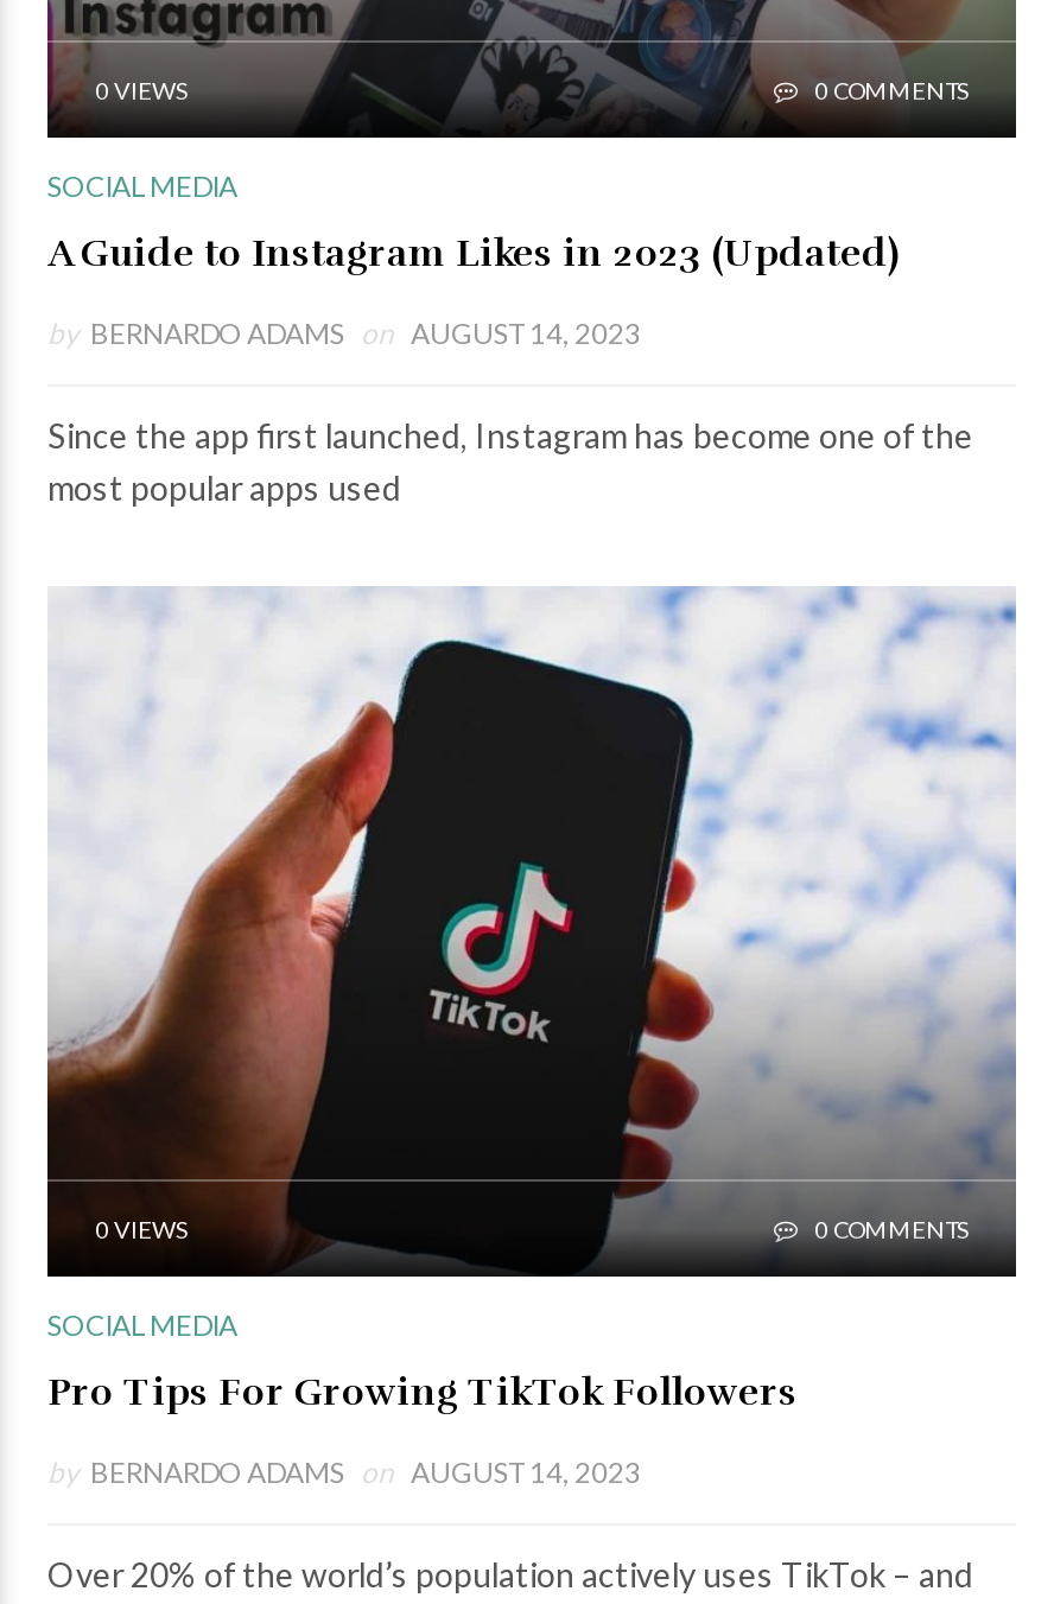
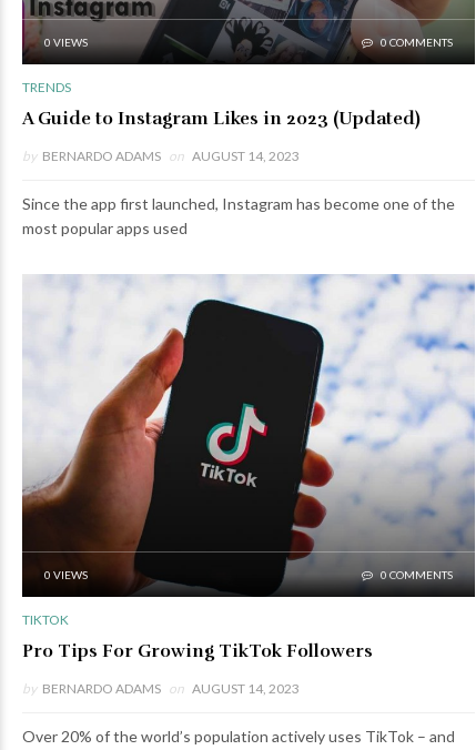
- SOCIAL MEDIA
+ TRENDS

- SOCIAL MEDIA
+ TIKTOK
